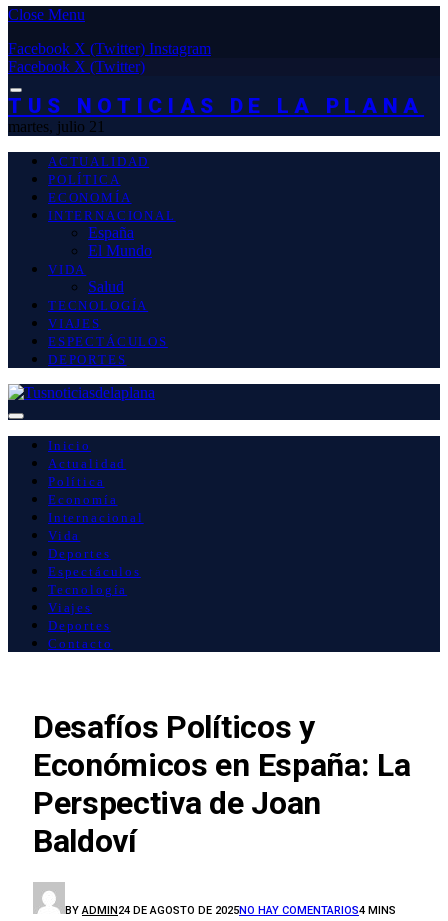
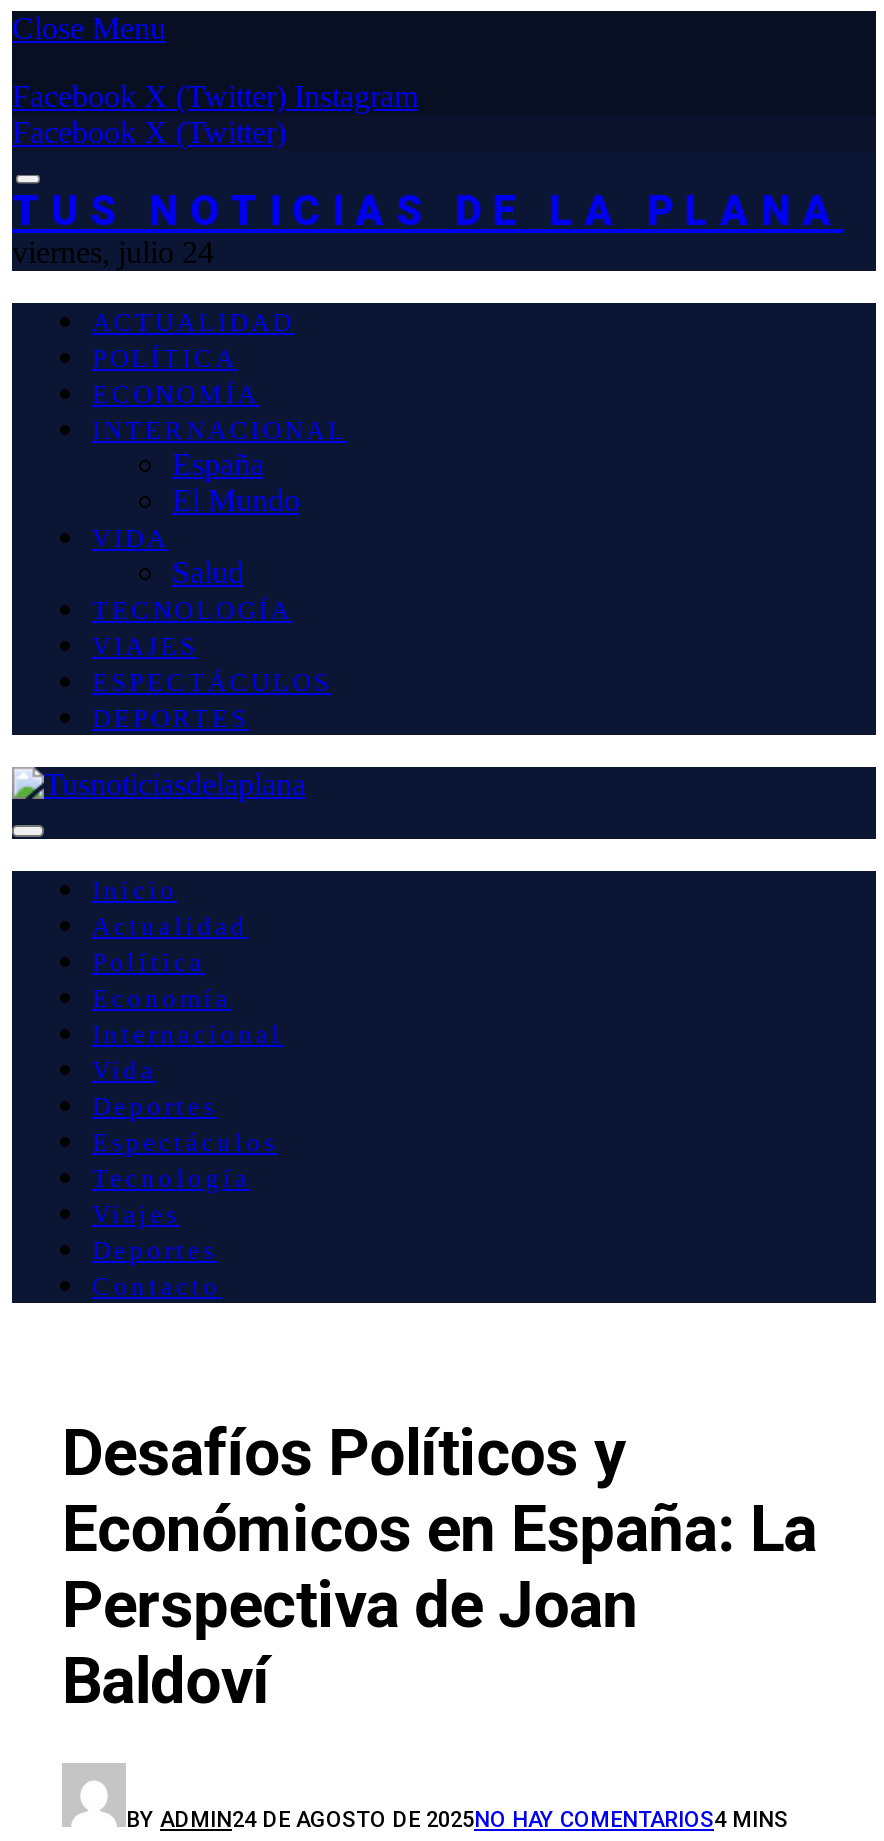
- martes, julio 21
+ viernes, julio 24
